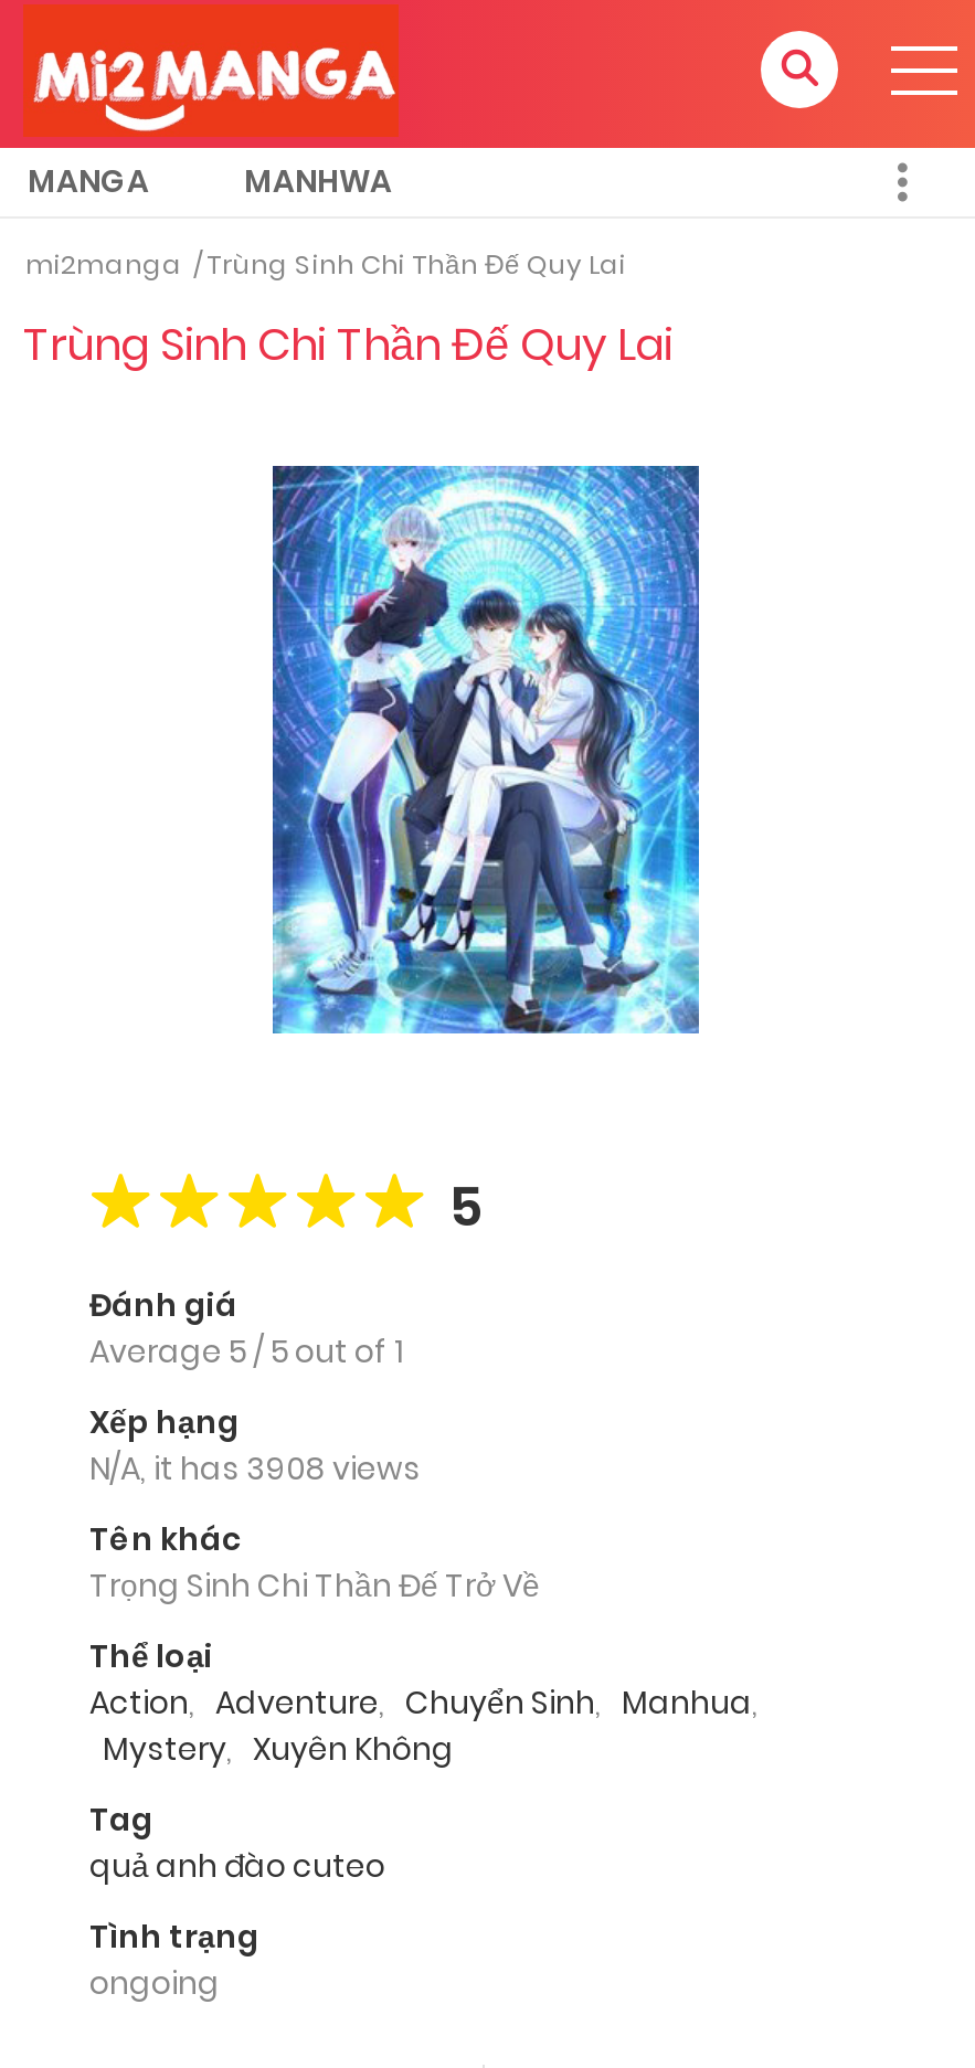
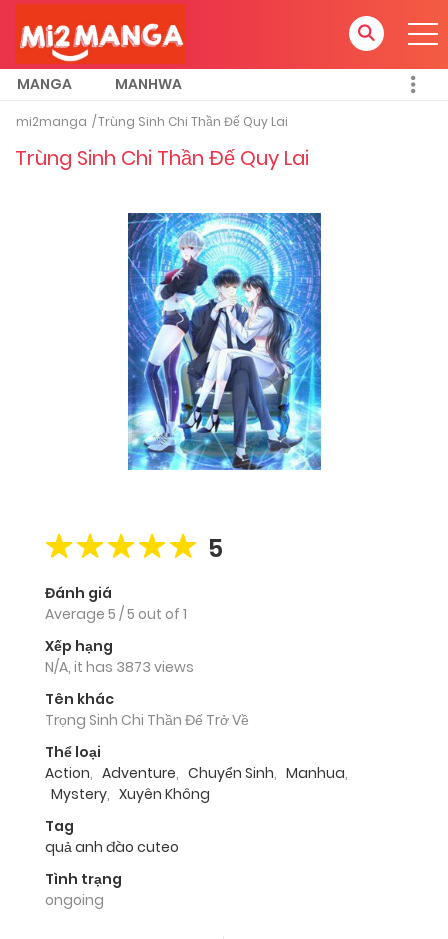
- N/A, it has 3908 views
+ N/A, it has 3873 views
